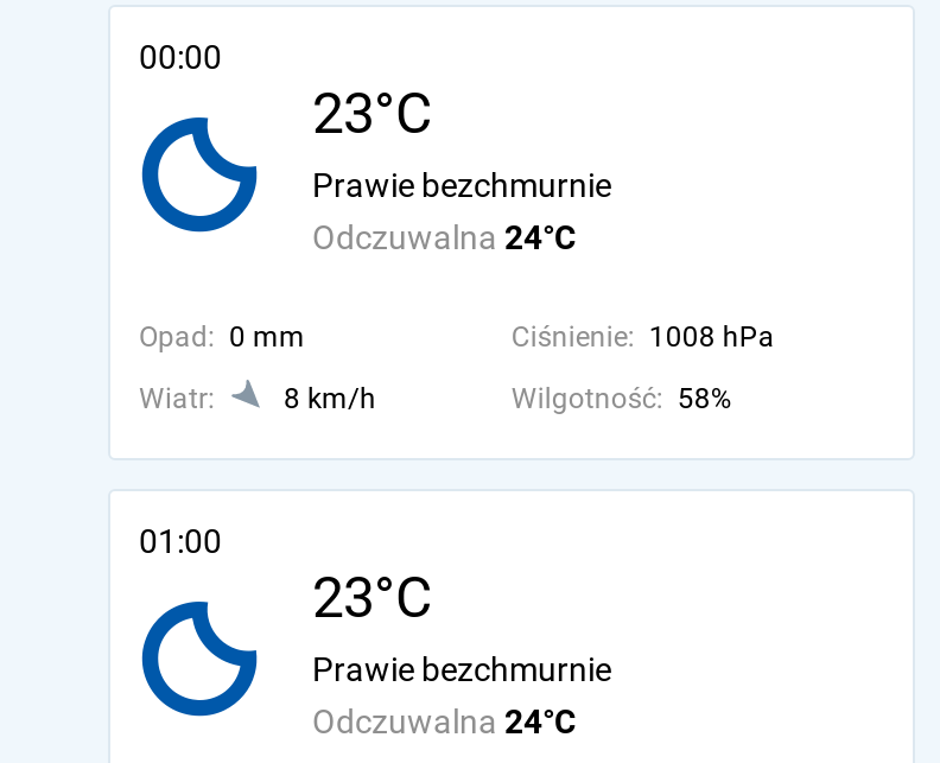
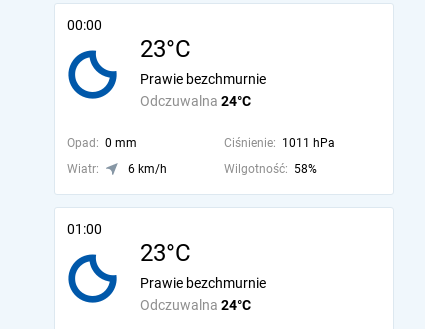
- Ciśnienie: 1008 hPa
+ Ciśnienie: 1011 hPa

- 8 km/h
+ 6 km/h
